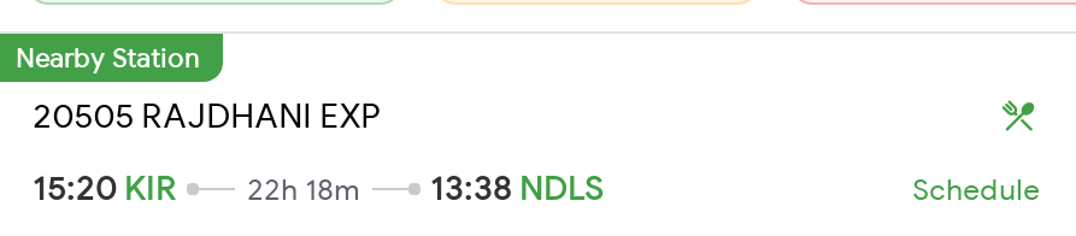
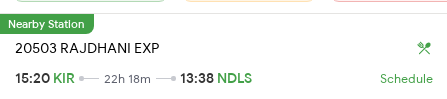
- 20505 RAJDHANI EXP
+ 20503 RAJDHANI EXP
